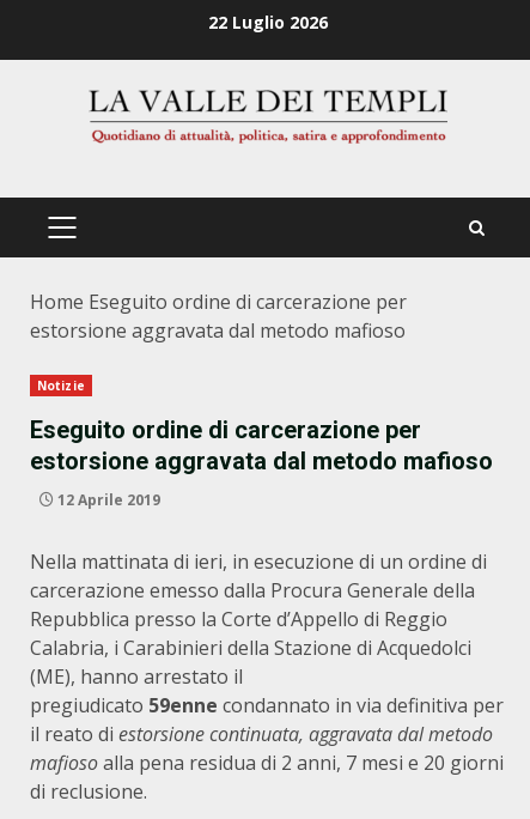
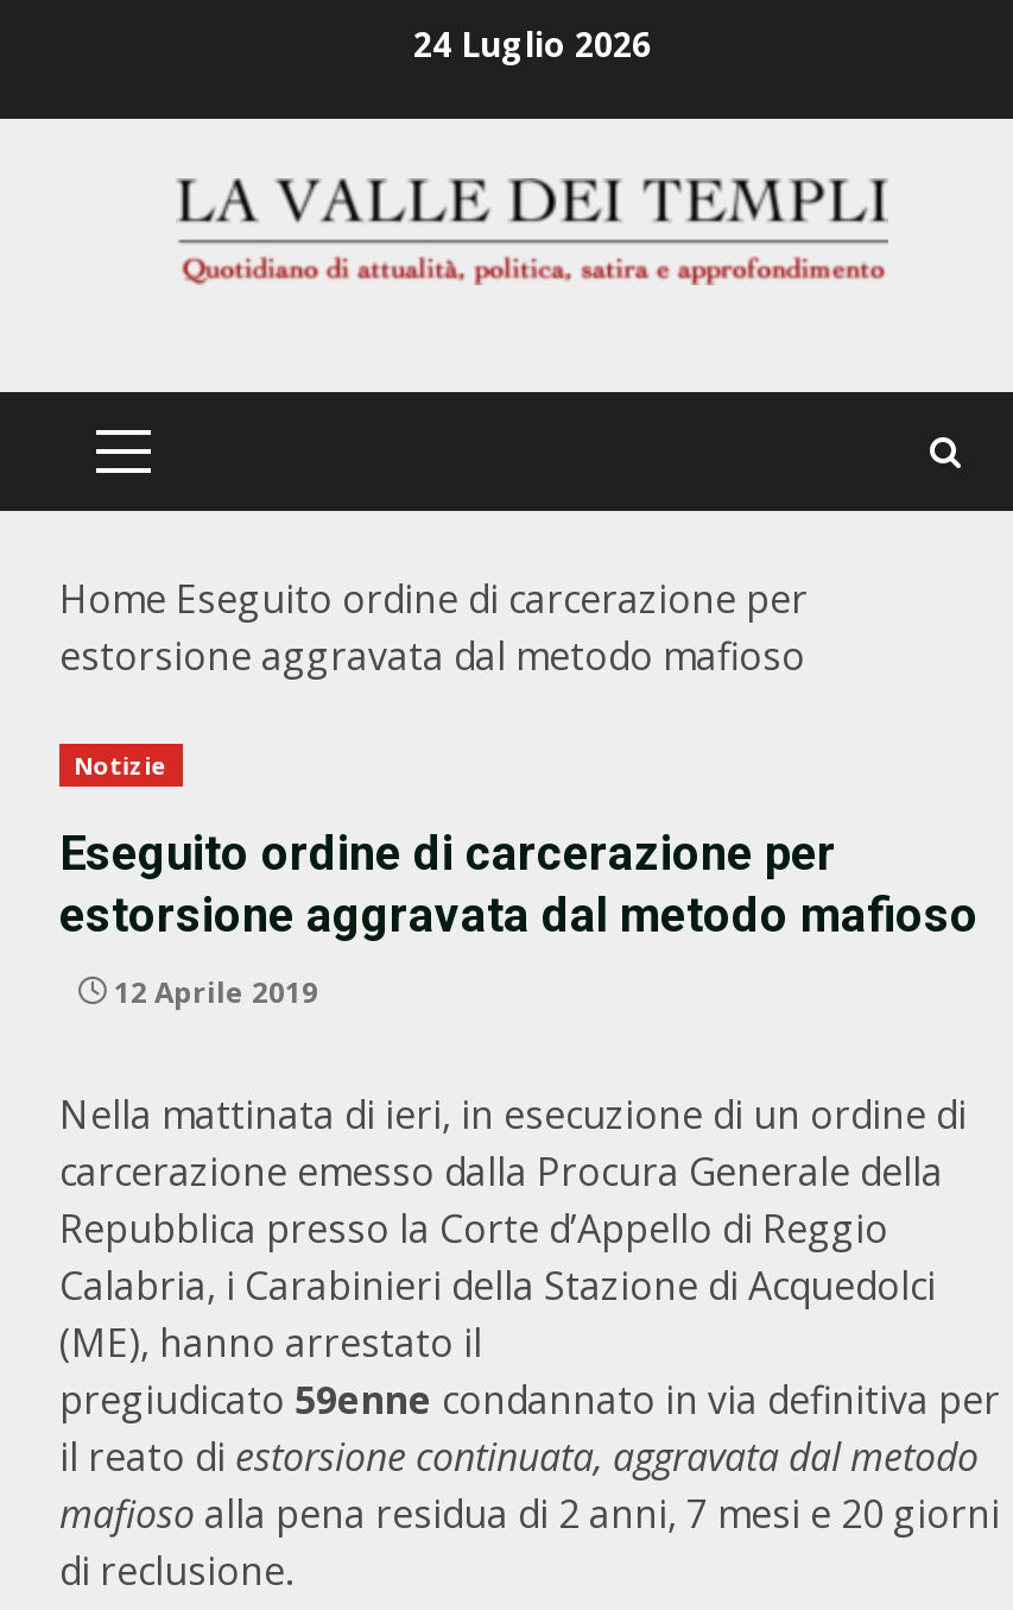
- 22 Luglio 2026
+ 24 Luglio 2026
